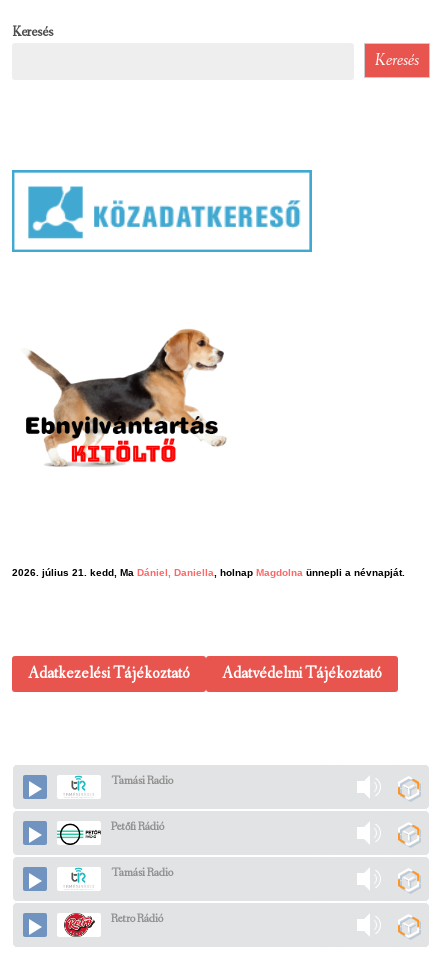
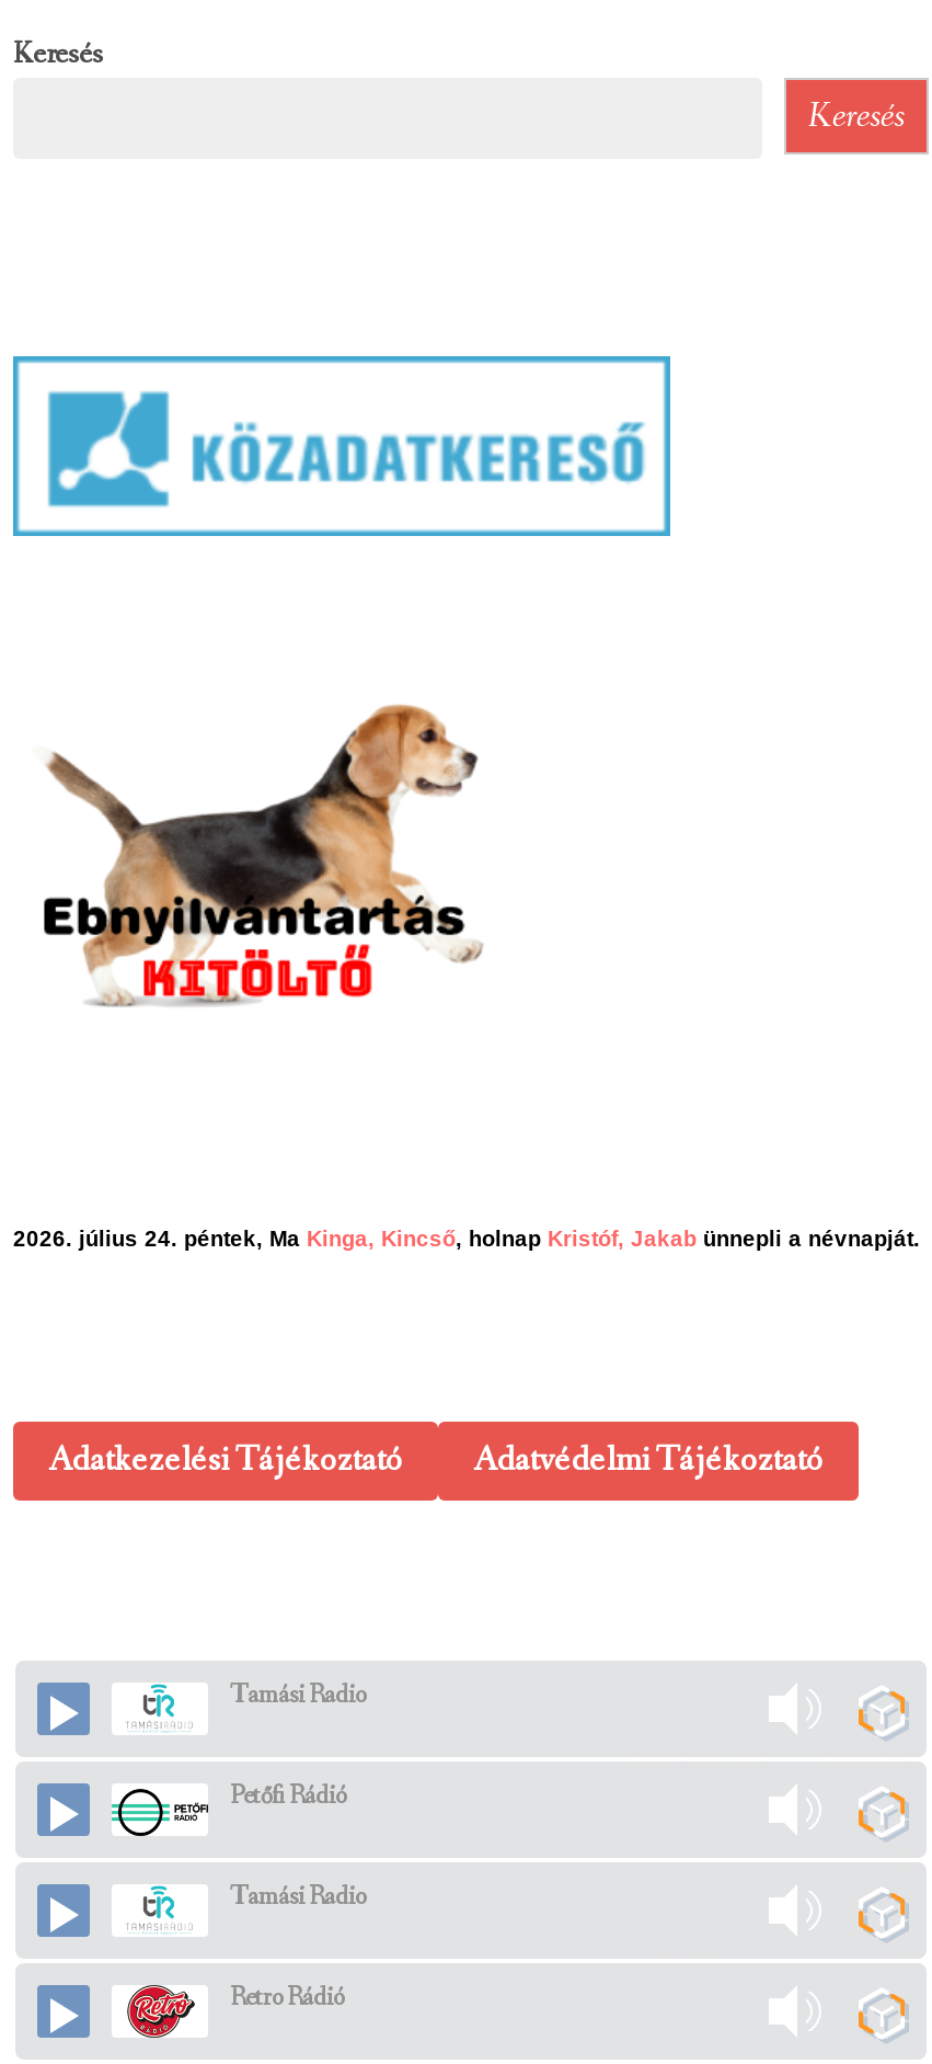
- 2026. július 21. kedd, Ma Dániel, Daniella, holnap Magdolna ünnepli a névnapját.
+ 2026. július 24. péntek, Ma Kinga, Kincső, holnap Kristóf, Jakab ünnepli a névnapját.
